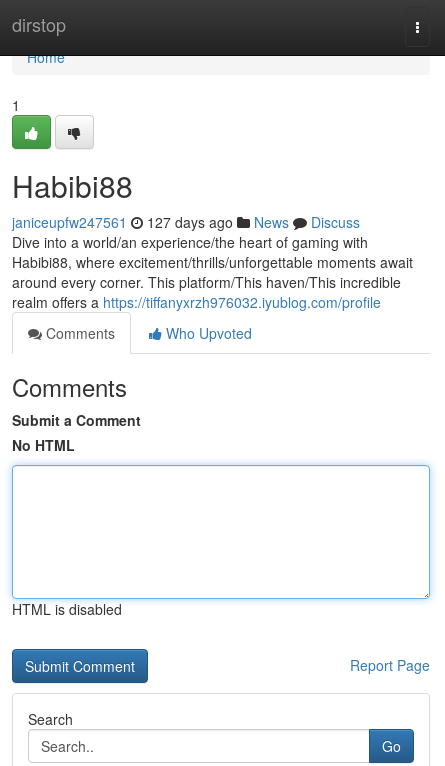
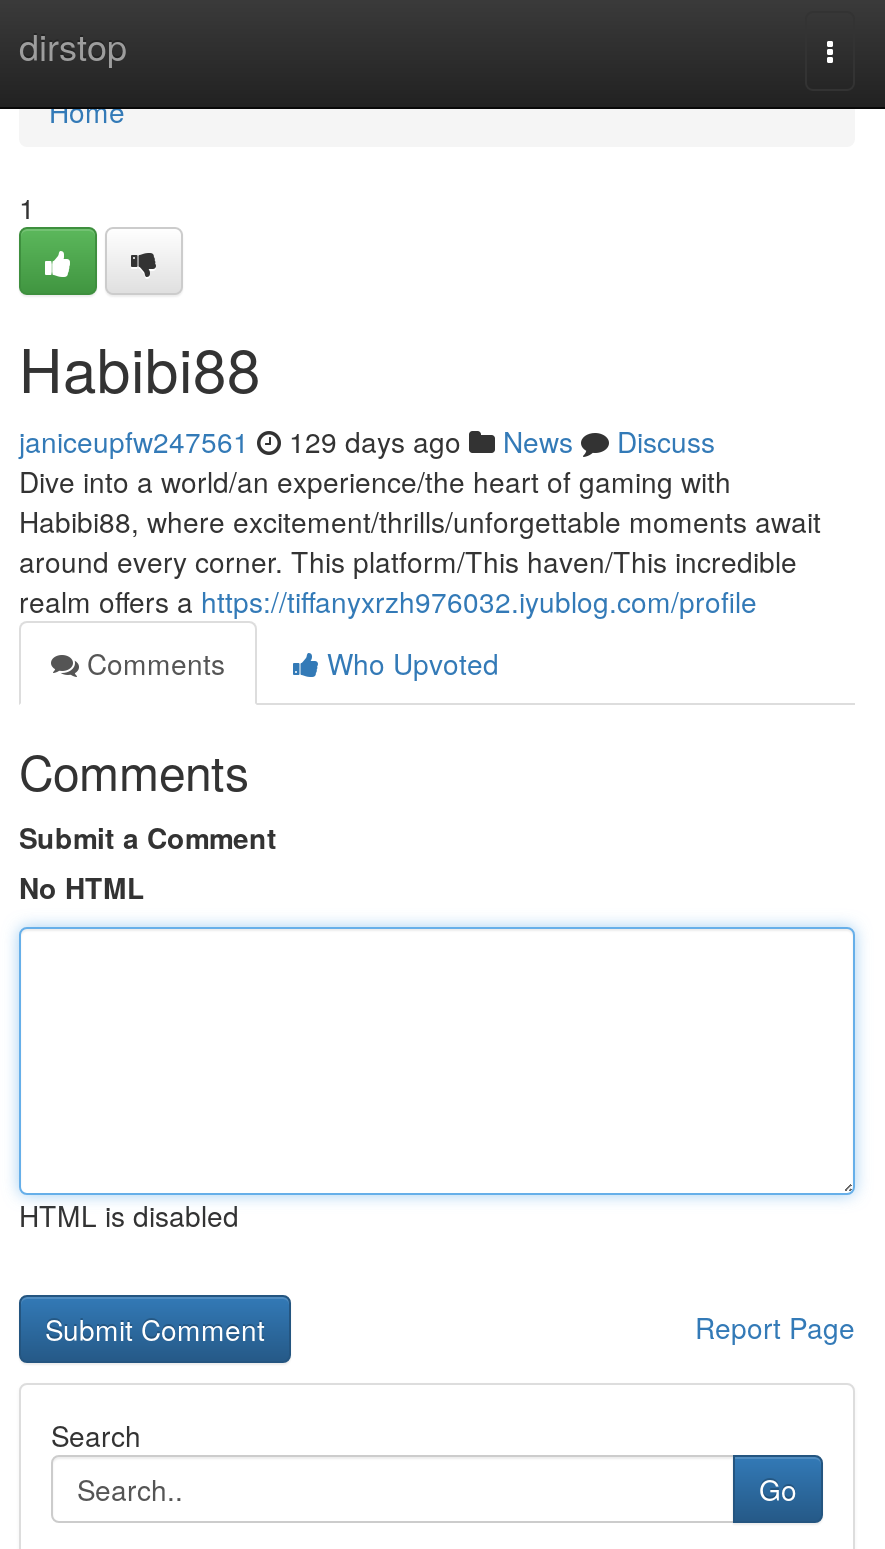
- janiceupfw247561 127 days ago News Discuss
+ janiceupfw247561 129 days ago News Discuss
